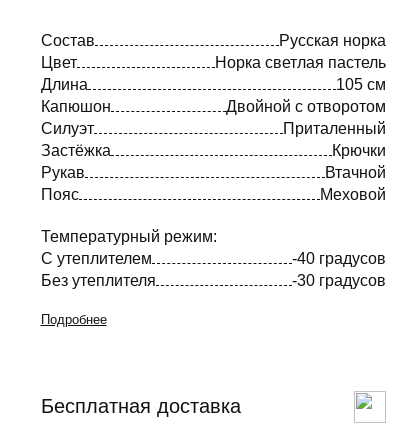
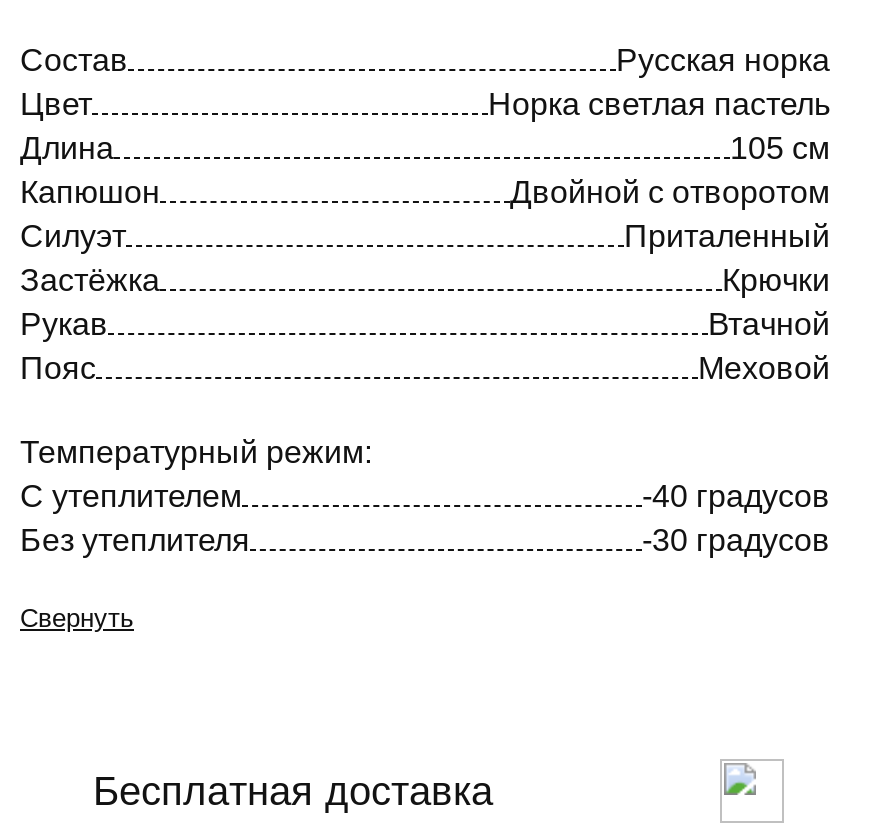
- Подробнее
+ Свернуть
